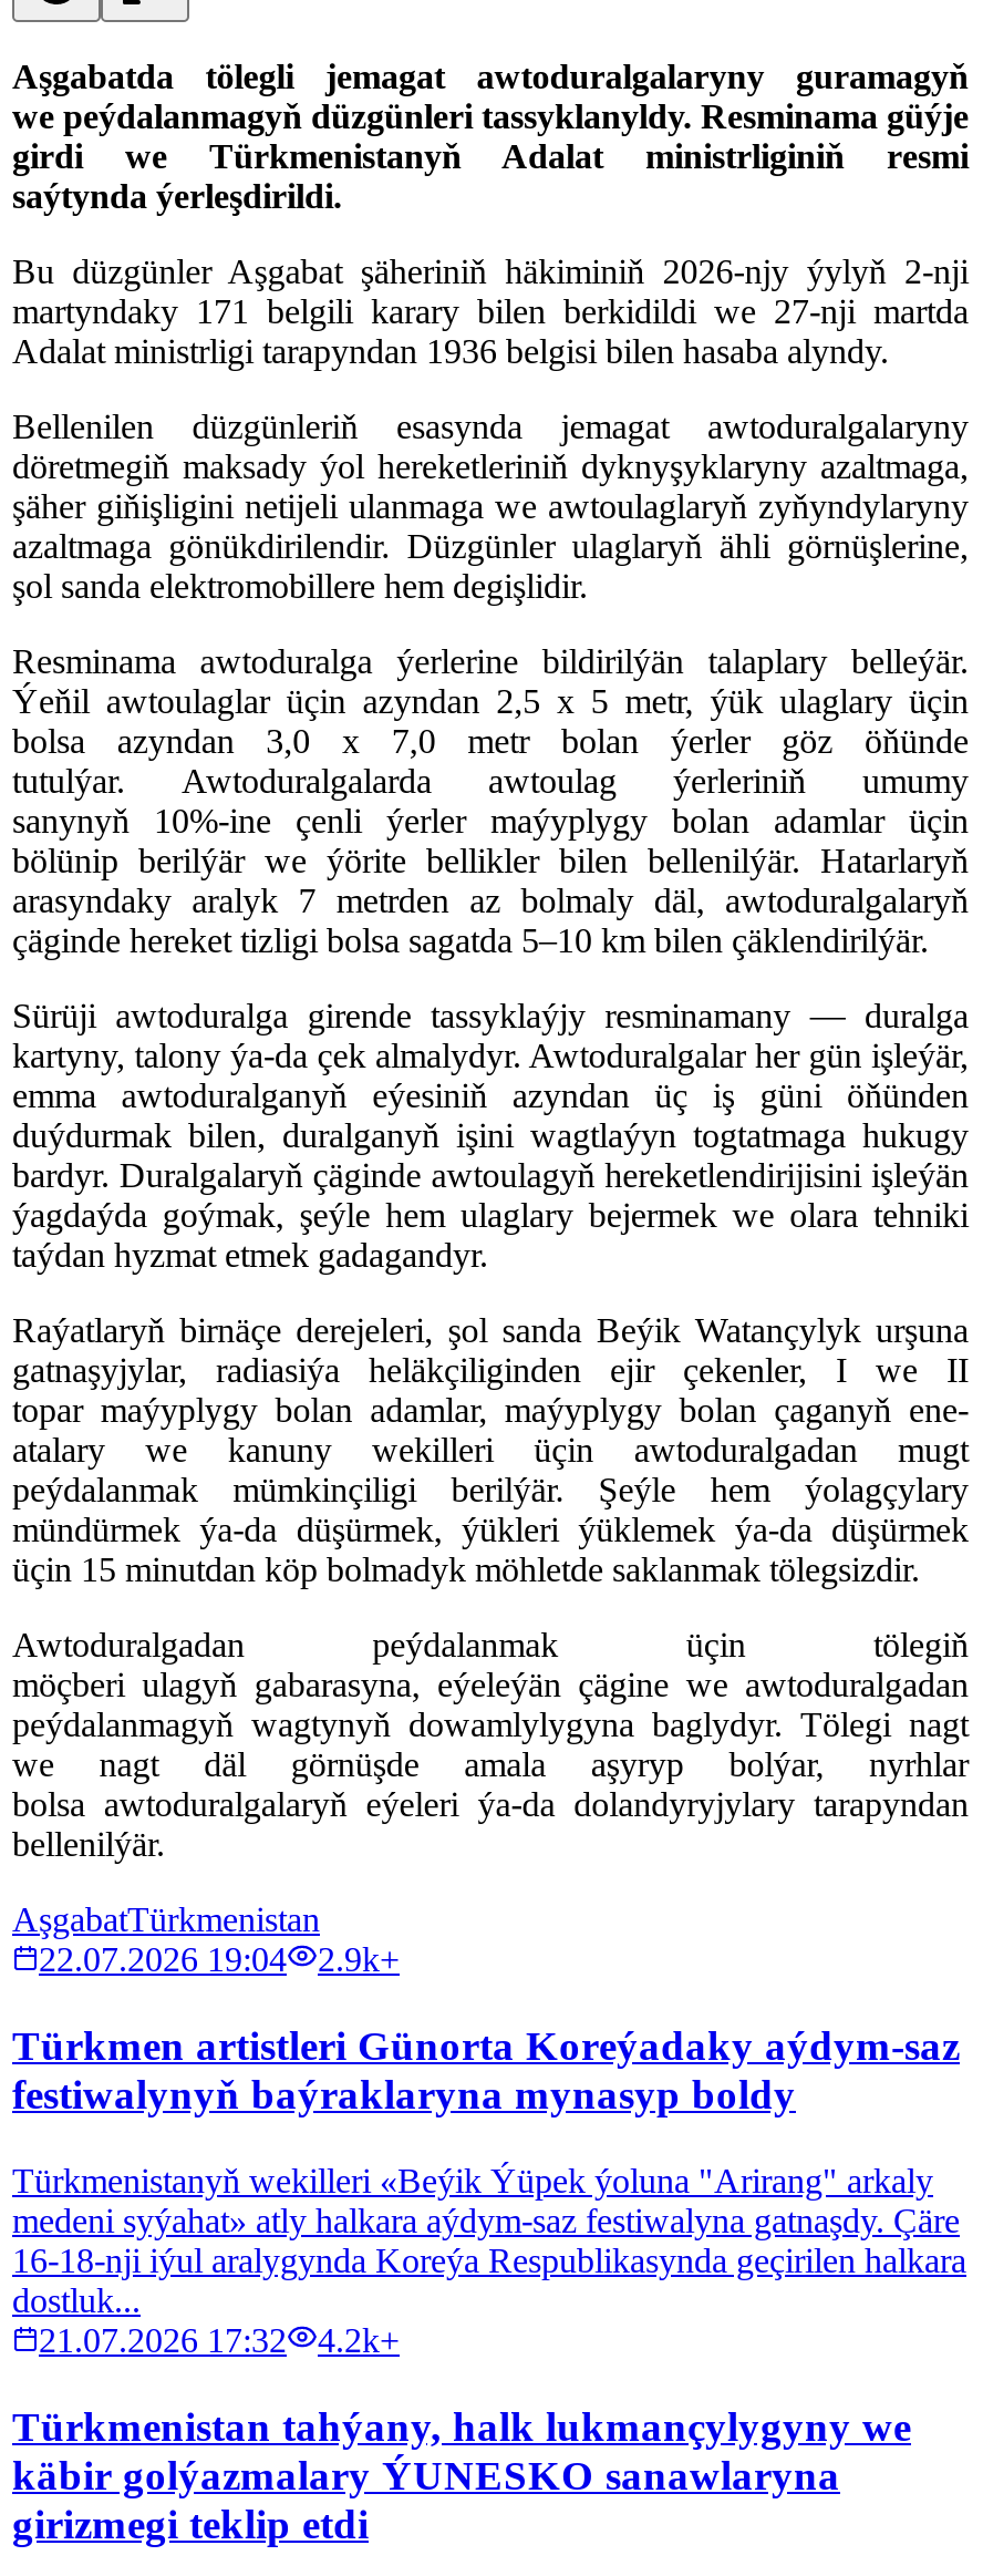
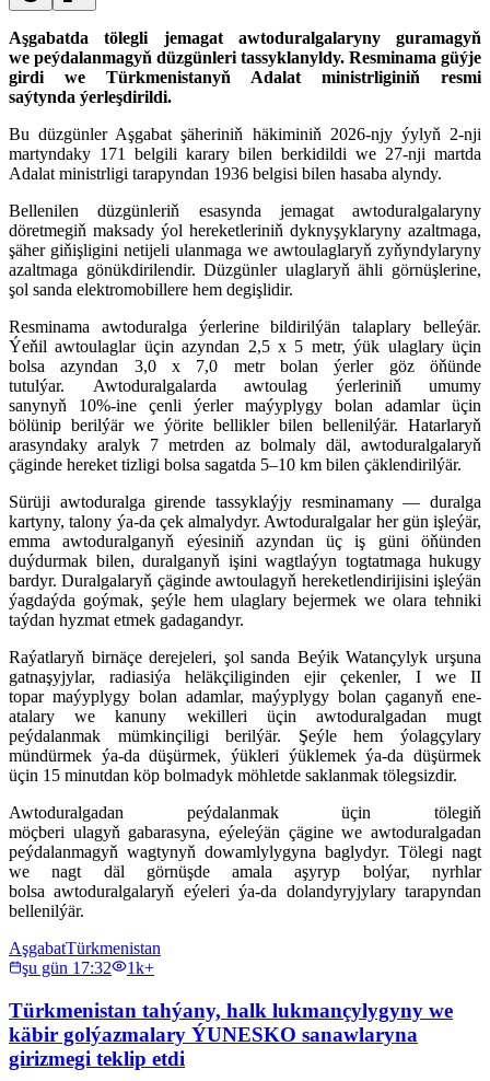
- 22.07.2026 19:04
- 2.9k+
- Türkmen artistleri Günorta Koreýadaky aýdym-saz
- festiwalynyň baýraklaryna mynasyp boldy
- Türkmenistanyň wekilleri «Beýik Ýüpek ýoluna "Arirang" arkaly
- medeni syýahat» atly halkara aýdym-saz festiwalyna gatnaşdy. Çäre
- 16-18-nji iýul aralygynda Koreýa Respublikasynda geçirilen halkara
- dostluk...
- 21.07.2026 17:32
- 4.2k+
+ şu gün 17:32
+ 1k+
